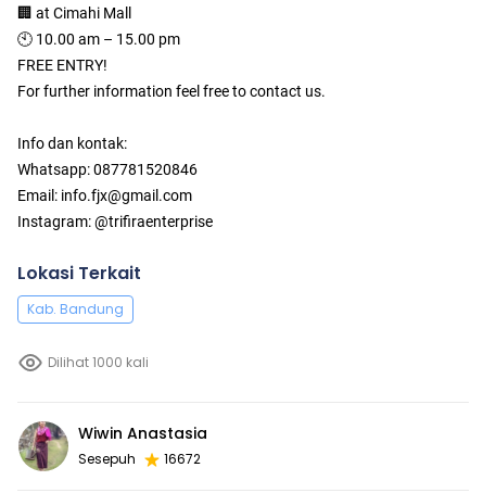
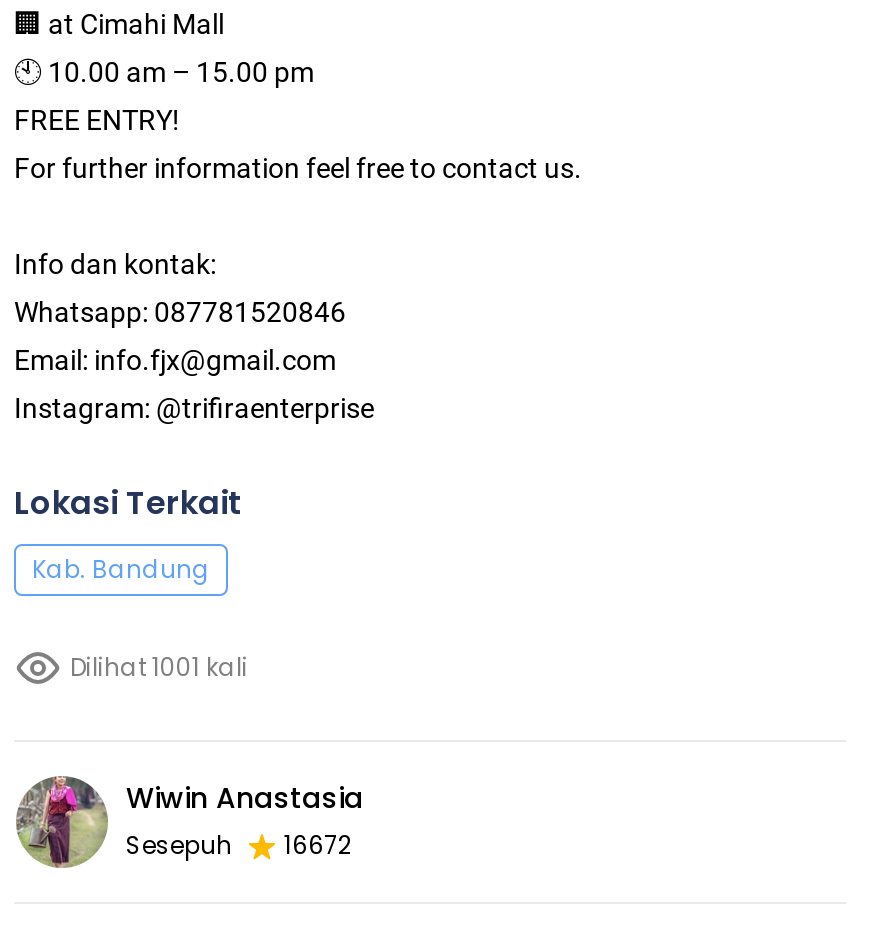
- Dilihat 1000 kali
+ Dilihat 1001 kali
